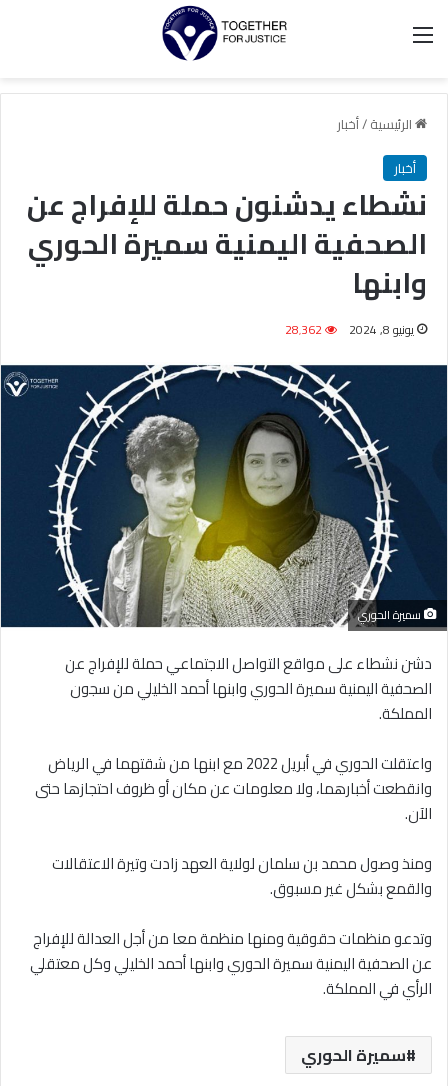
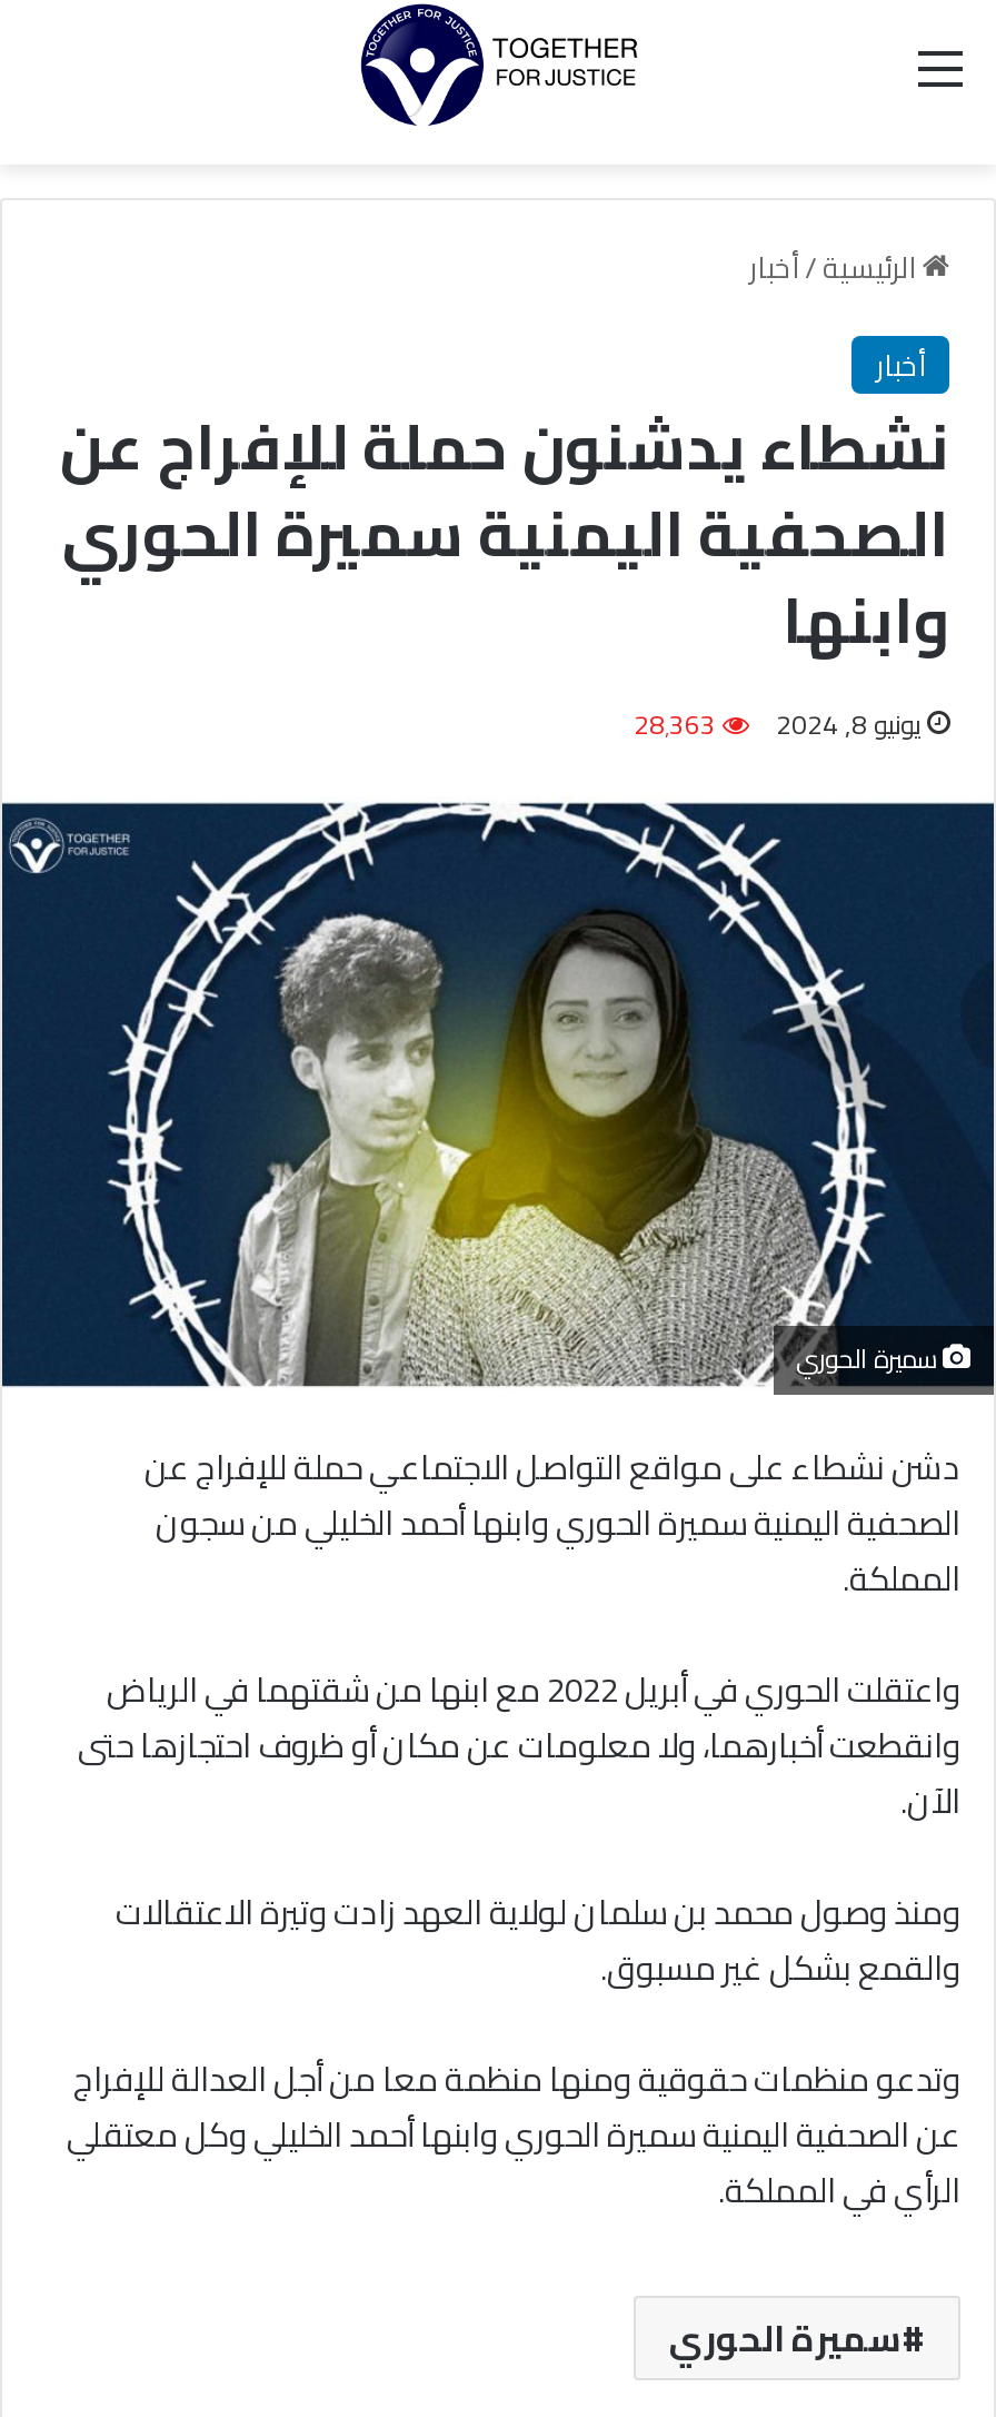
- 28٬362
+ 28٬363
